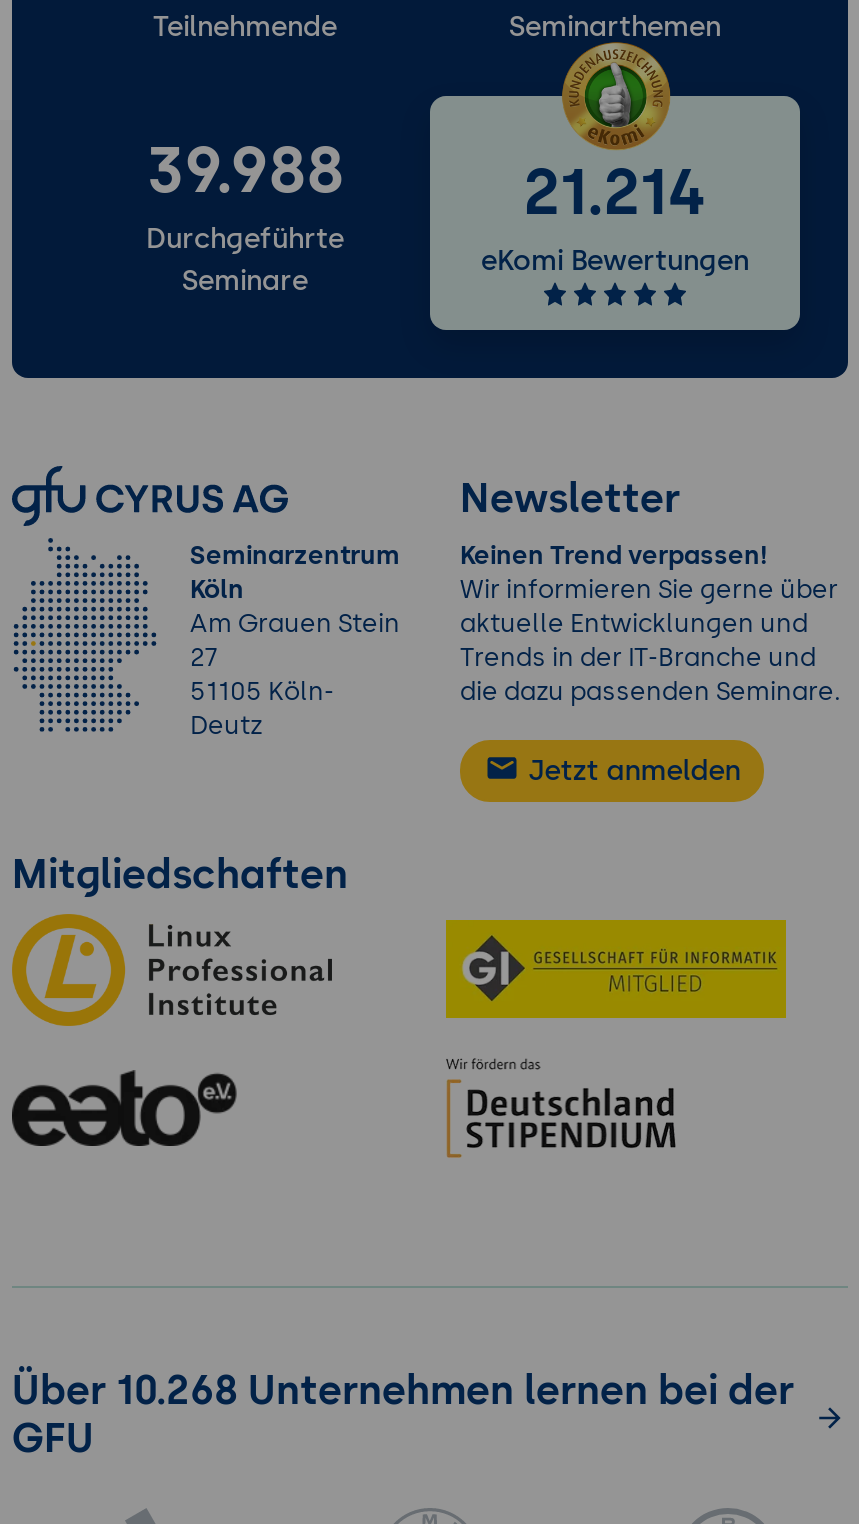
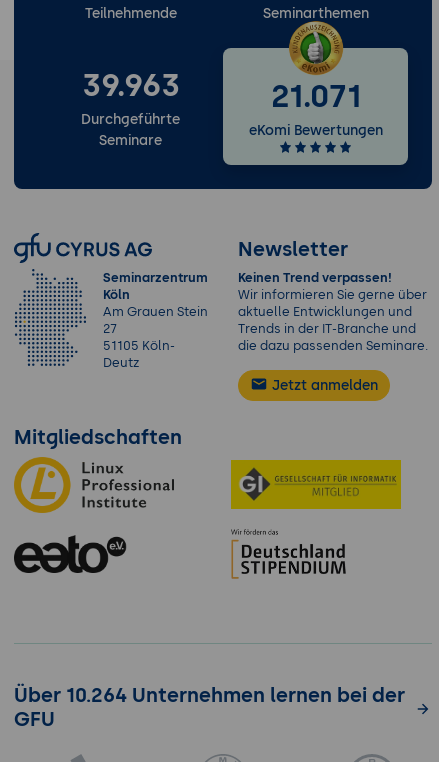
- 39.988
+ 39.963

- 21.214
+ 21.071

- Über 10.268 Unternehmen lernen bei der
+ Über 10.264 Unternehmen lernen bei der
